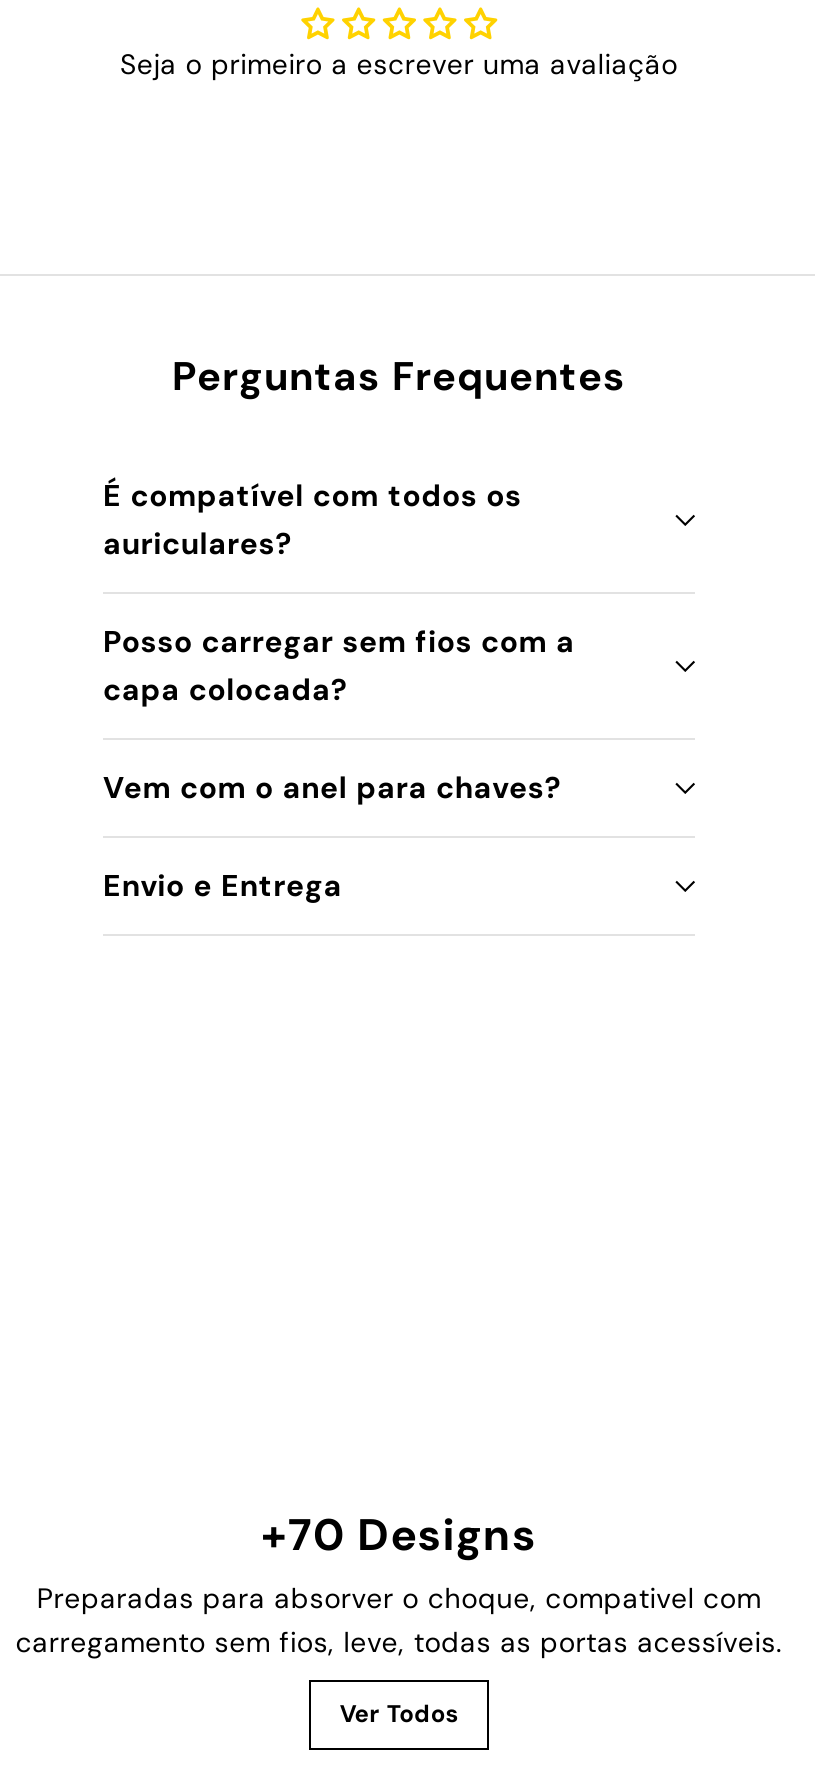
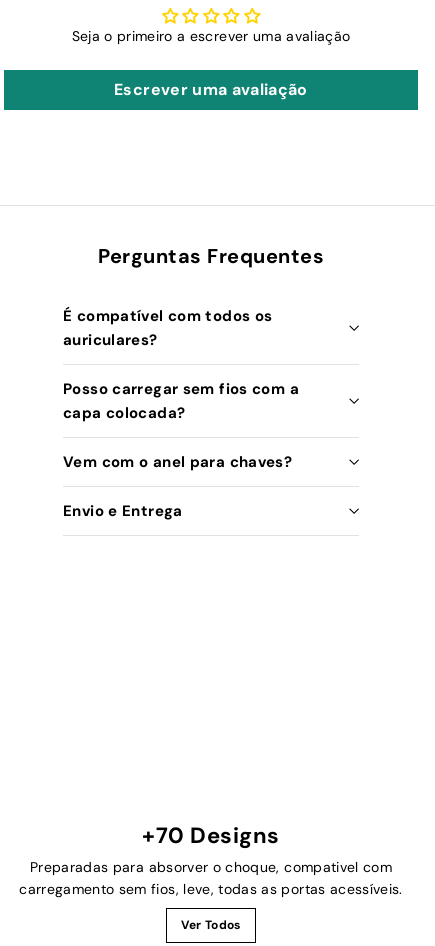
+ Escrever uma avaliação
